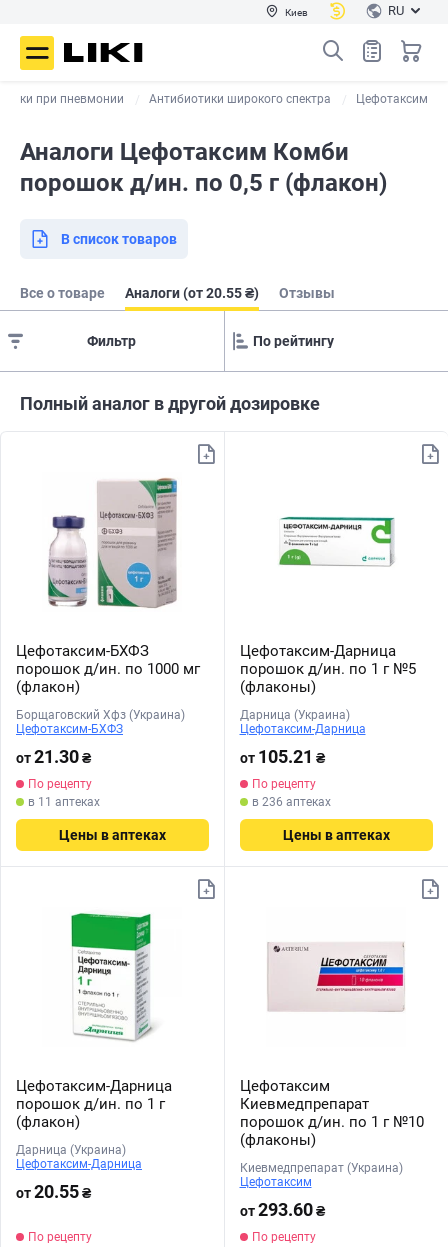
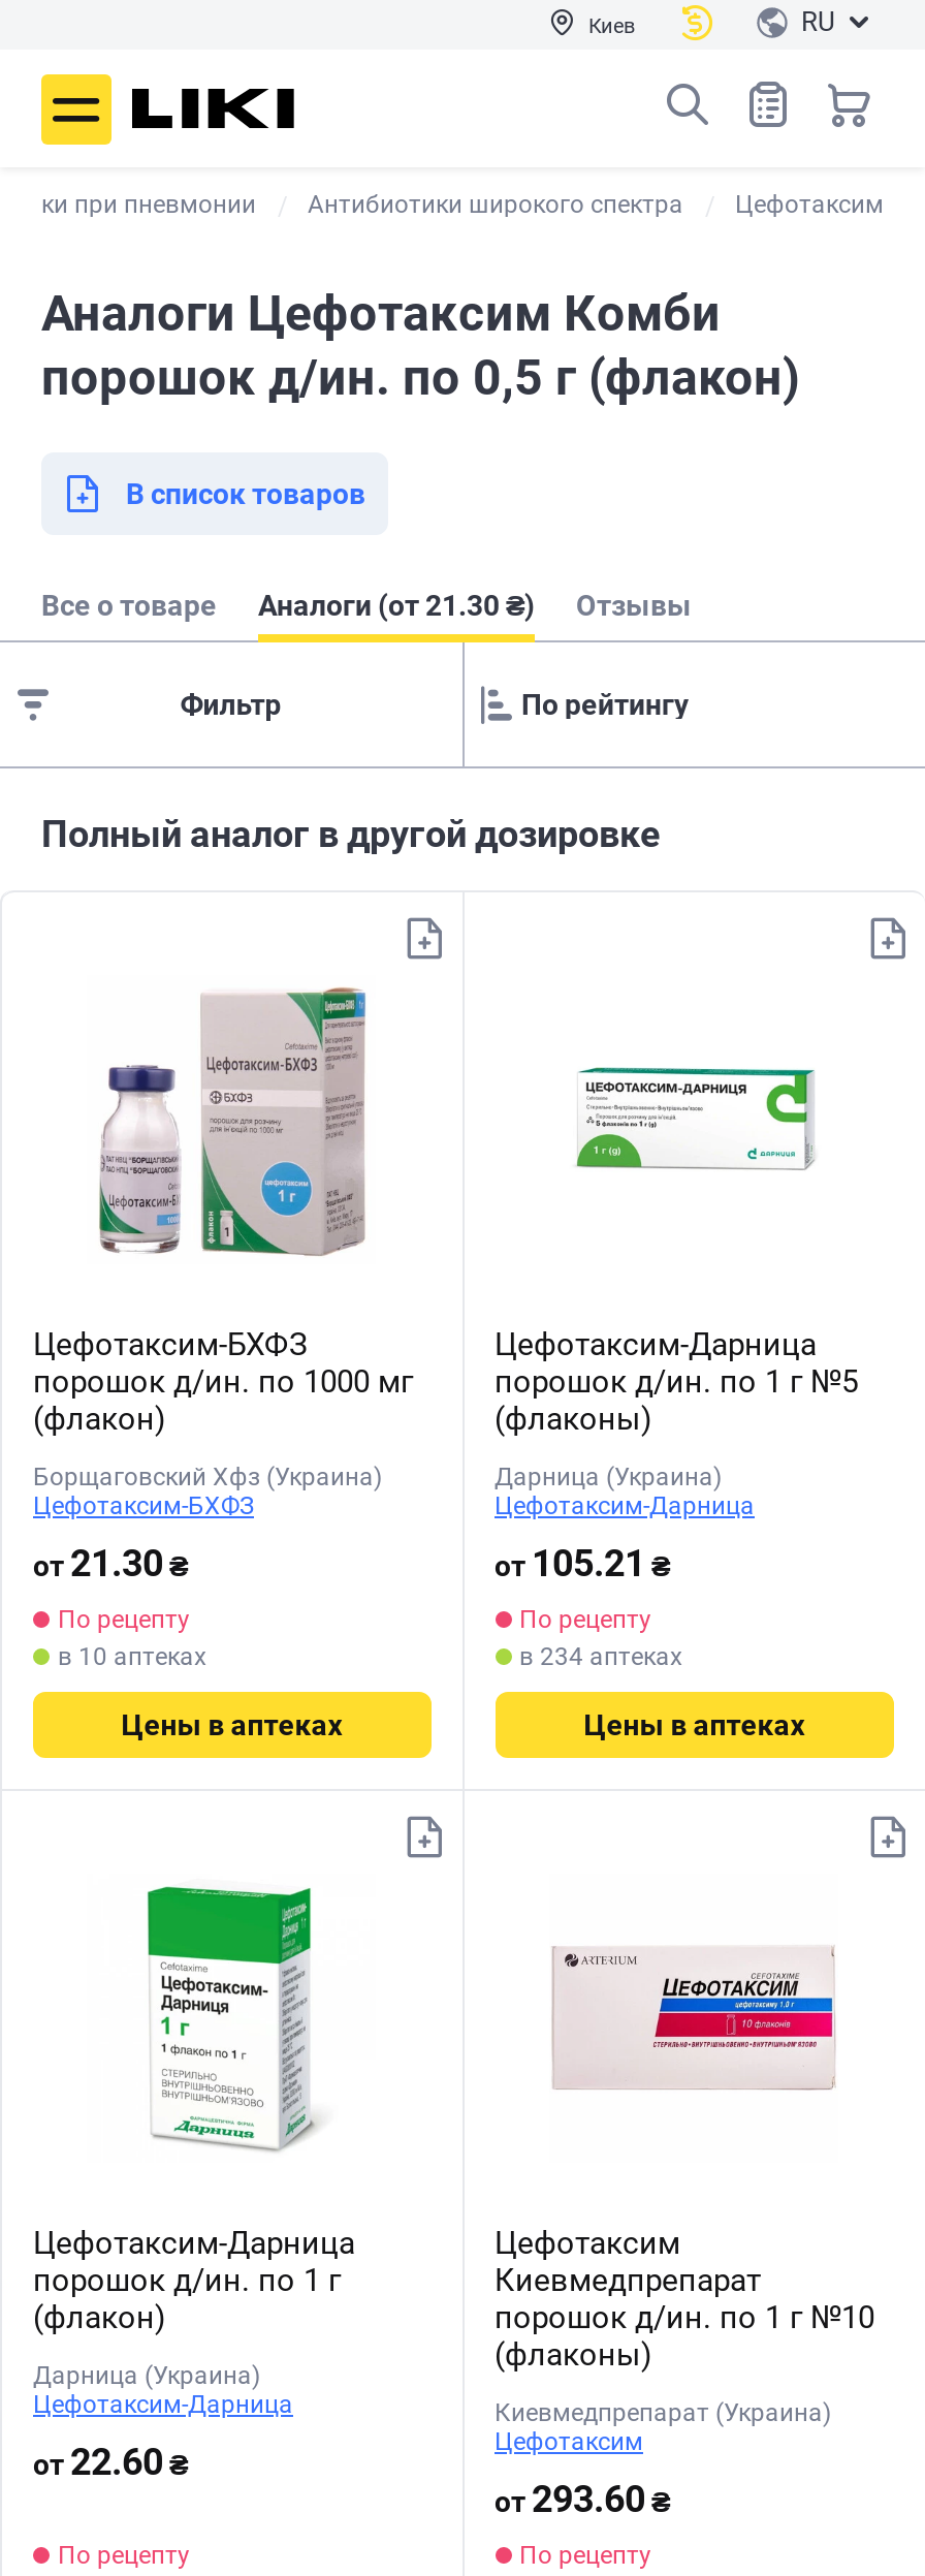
- Все о товаре Аналоги (от 20.55 ₴) Отзывы
+ Все о товаре Аналоги (от 21.30 ₴) Отзывы

- в 11 аптеках
+ в 10 аптеках

- в 236 аптеках
+ в 234 аптеках

- от20.55₴
+ от22.60₴
